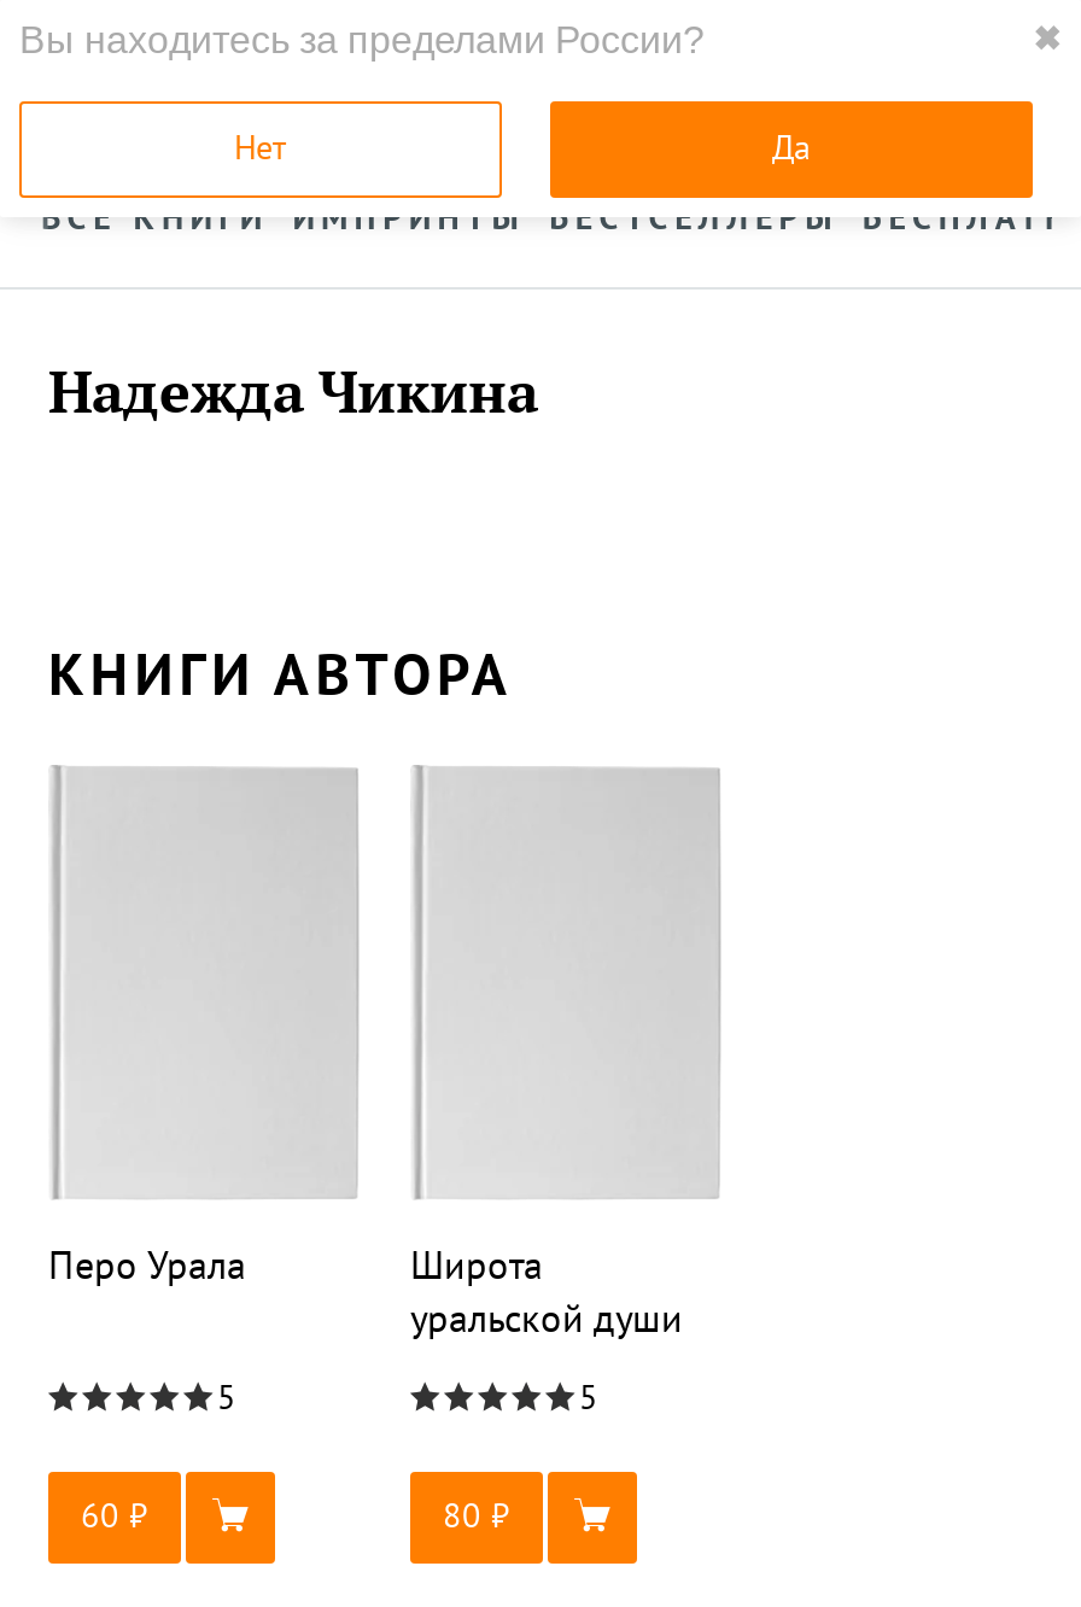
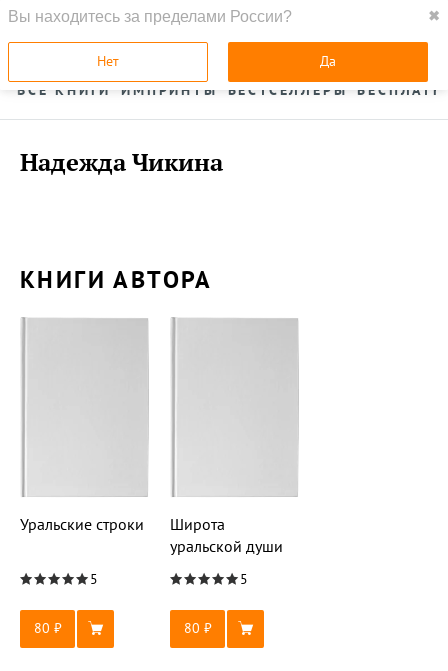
- Перо Урала
+ Уральские строки

- 60
+ 80
